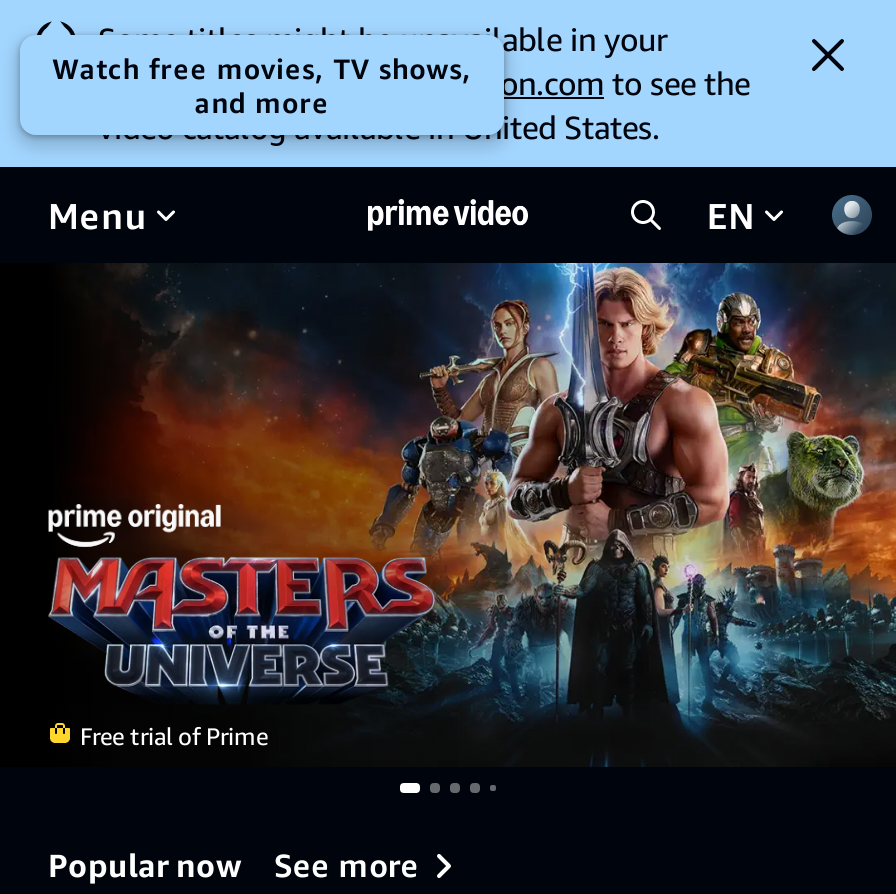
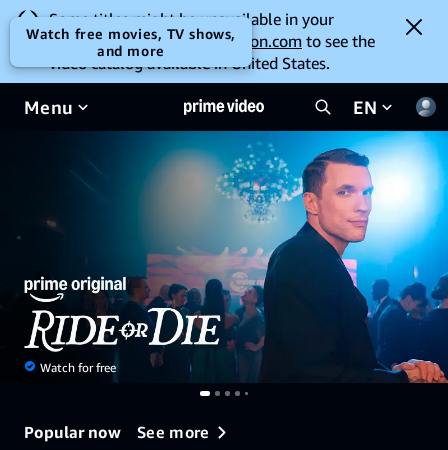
- [image]
- Free trial of Prime
+ [image]
+ Watch for free
